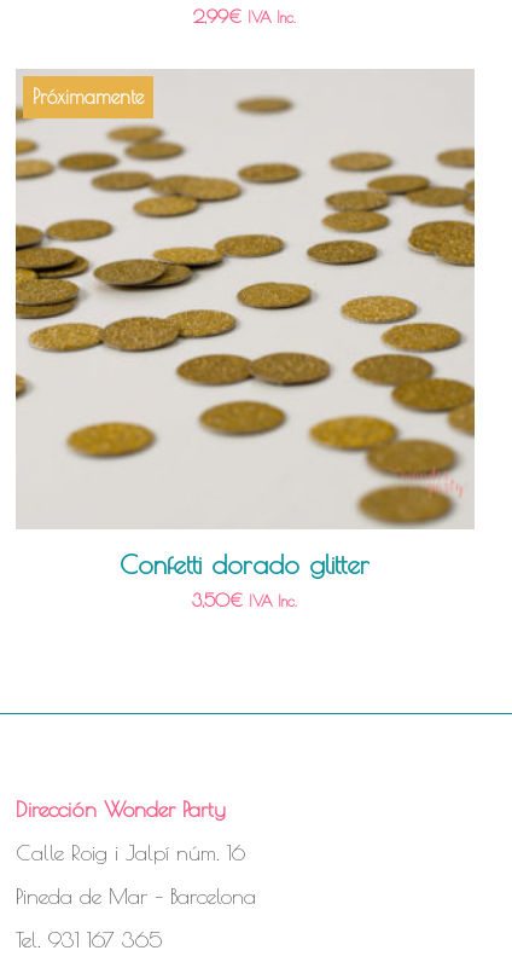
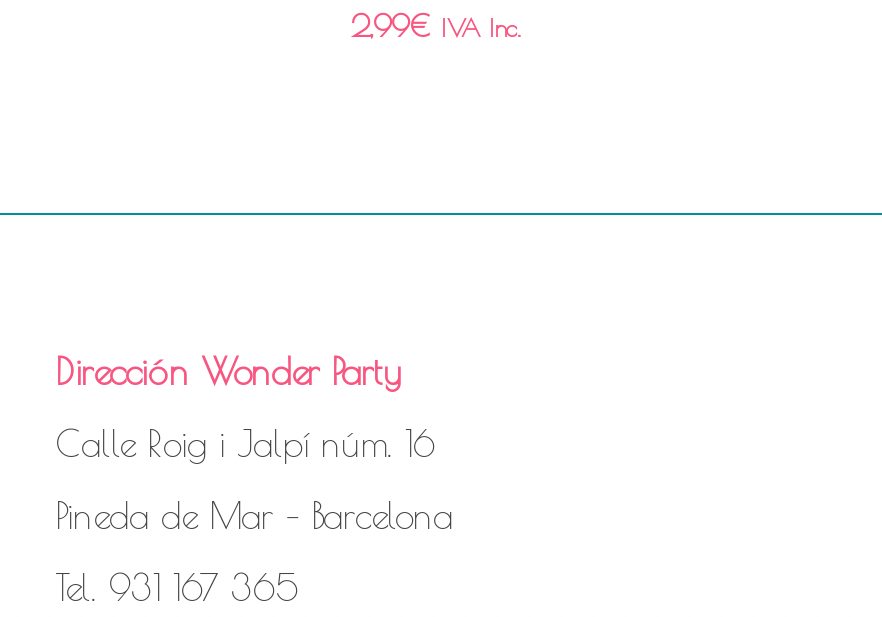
- [image]
- Próximamente

- Confetti dorado glitter
- 3,50€ IVA Inc.
